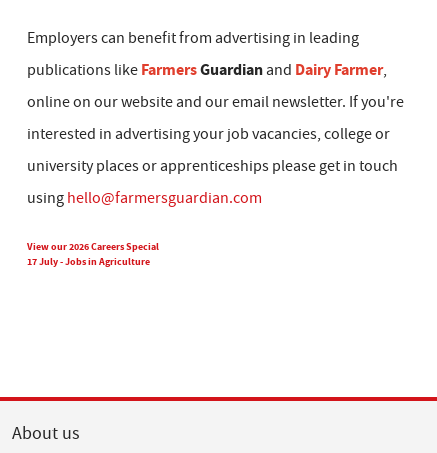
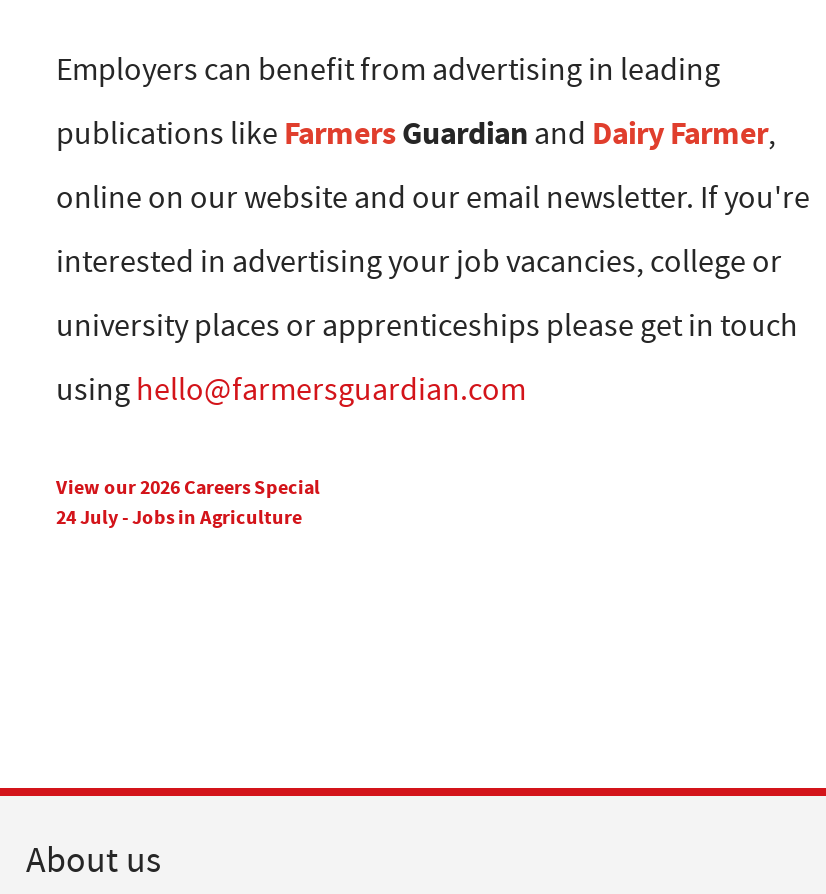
- 17 July - Jobs in Agriculture
+ 24 July - Jobs in Agriculture
